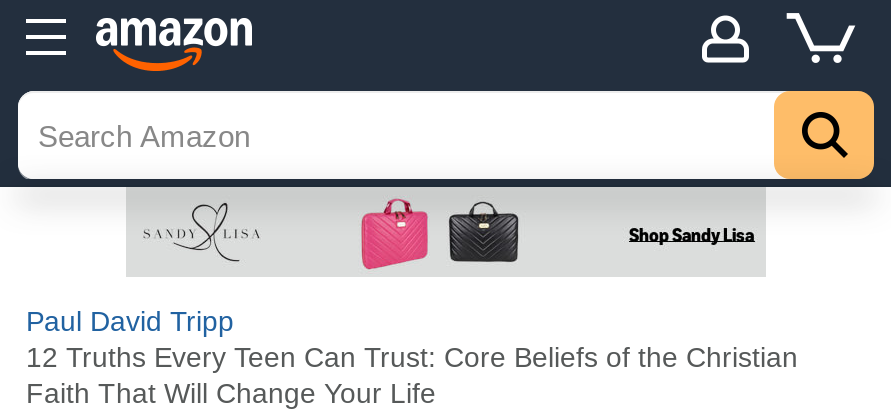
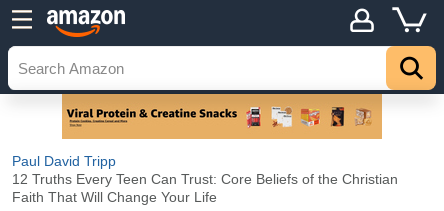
- [image]
+ [image]
